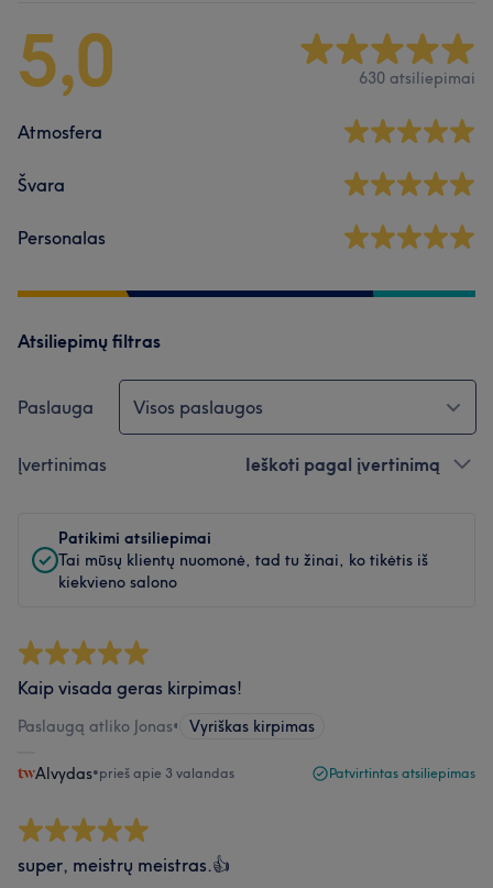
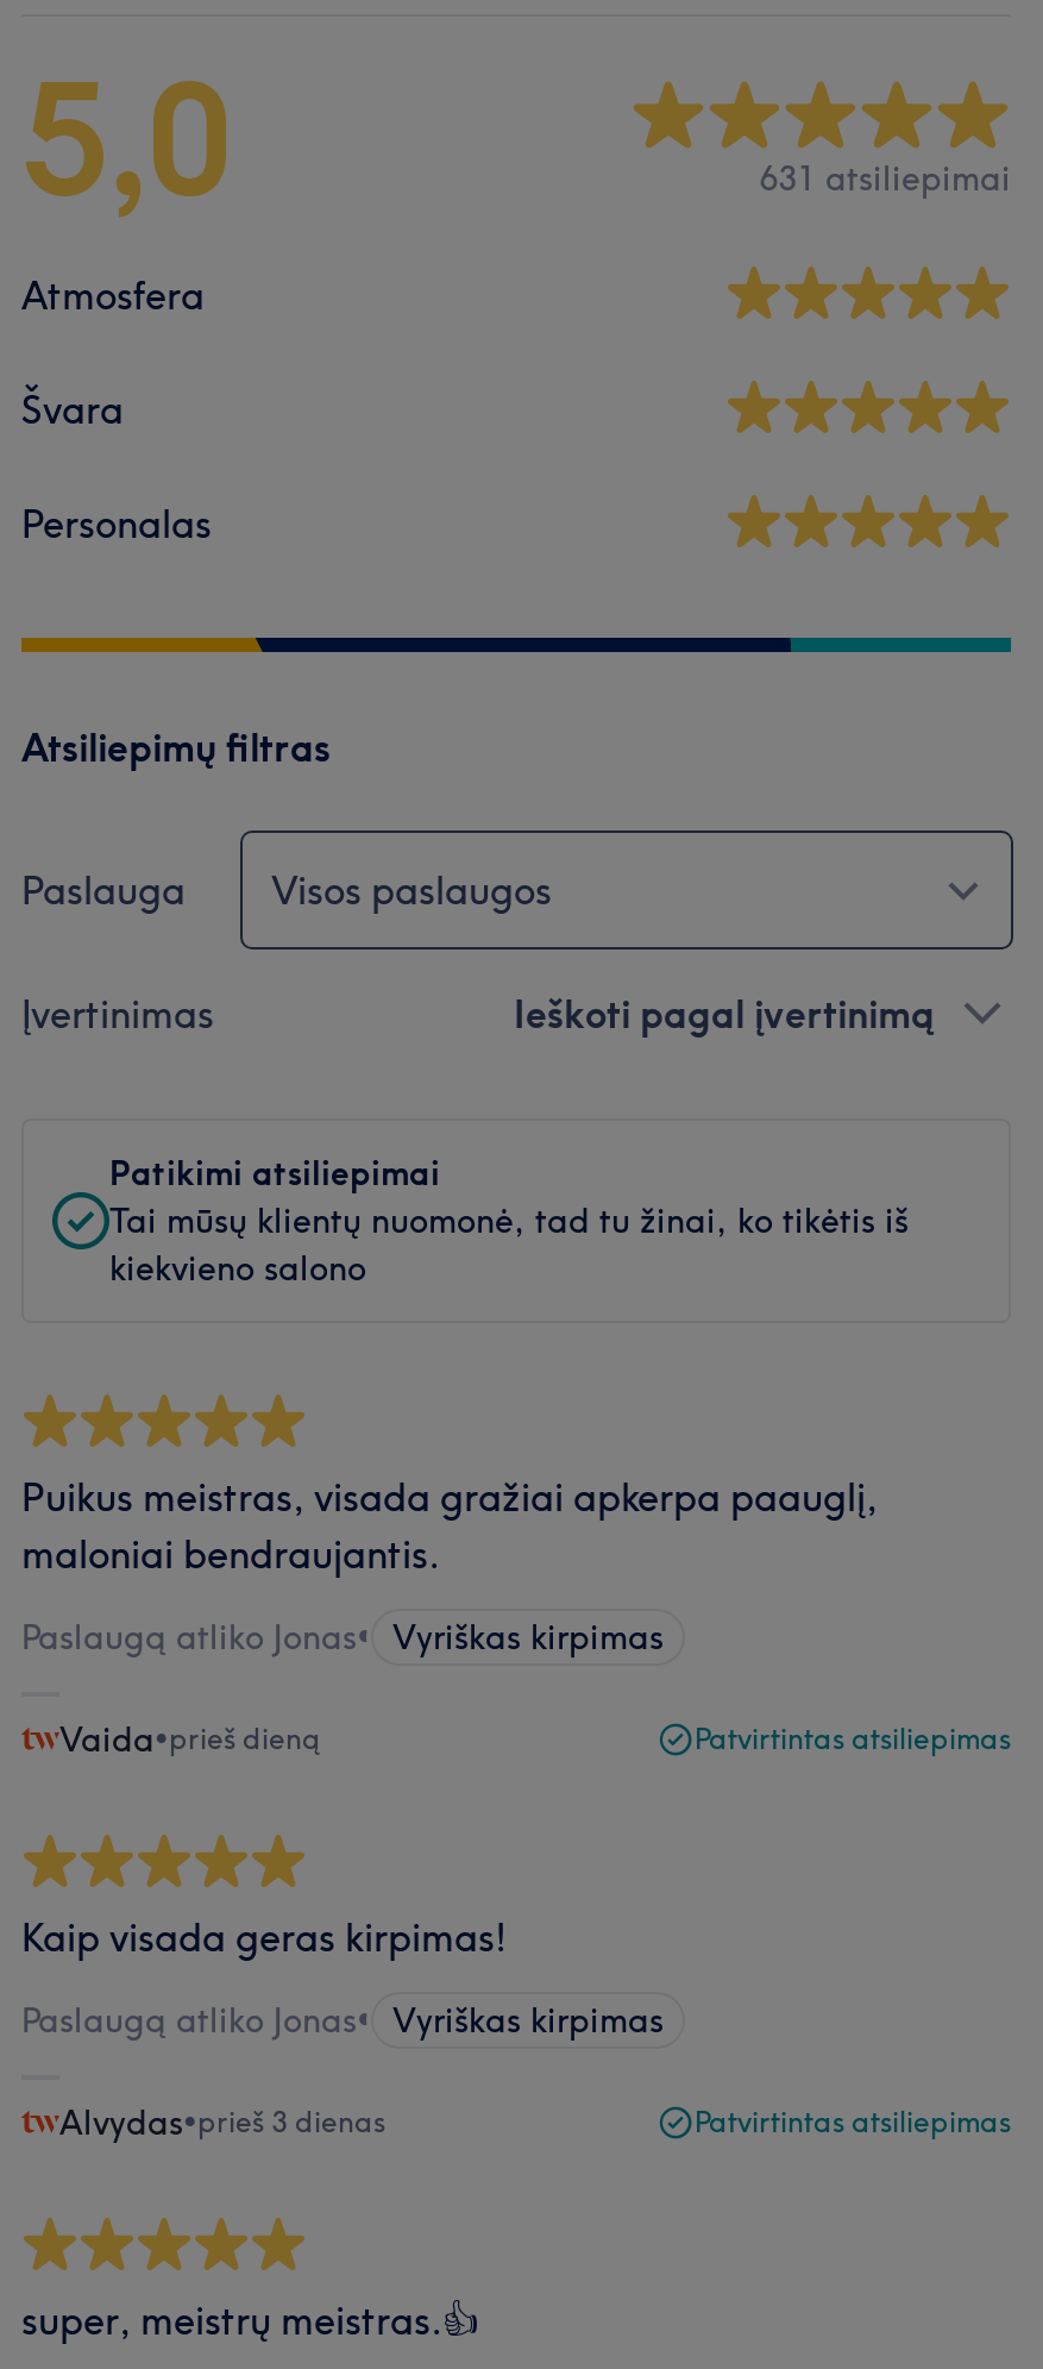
- 630 atsiliepimai
+ 631 atsiliepimai

+ Puikus meistras, visada gražiai apkerpa paauglį,
+ maloniai bendraujantis.
+ Paslaugą atliko Jonas• Vyriškas kirpimas
+ Vaida•prieš dieną
+ Patvirtintas atsiliepimas

- Alvydas•prieš apie 3 valandas
+ Alvydas•prieš 3 dienas
